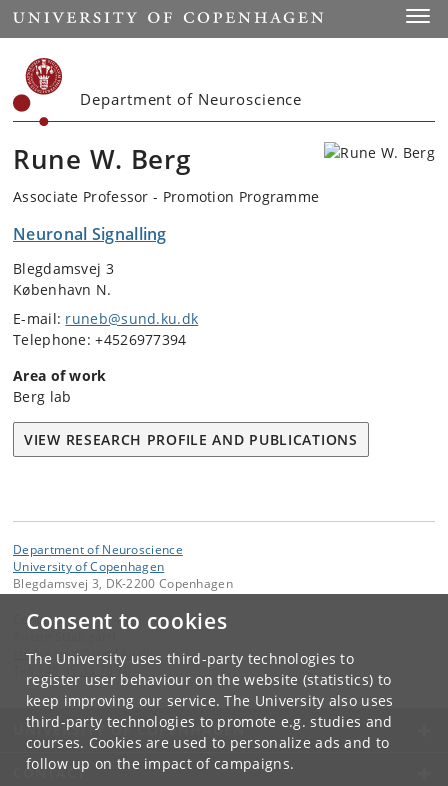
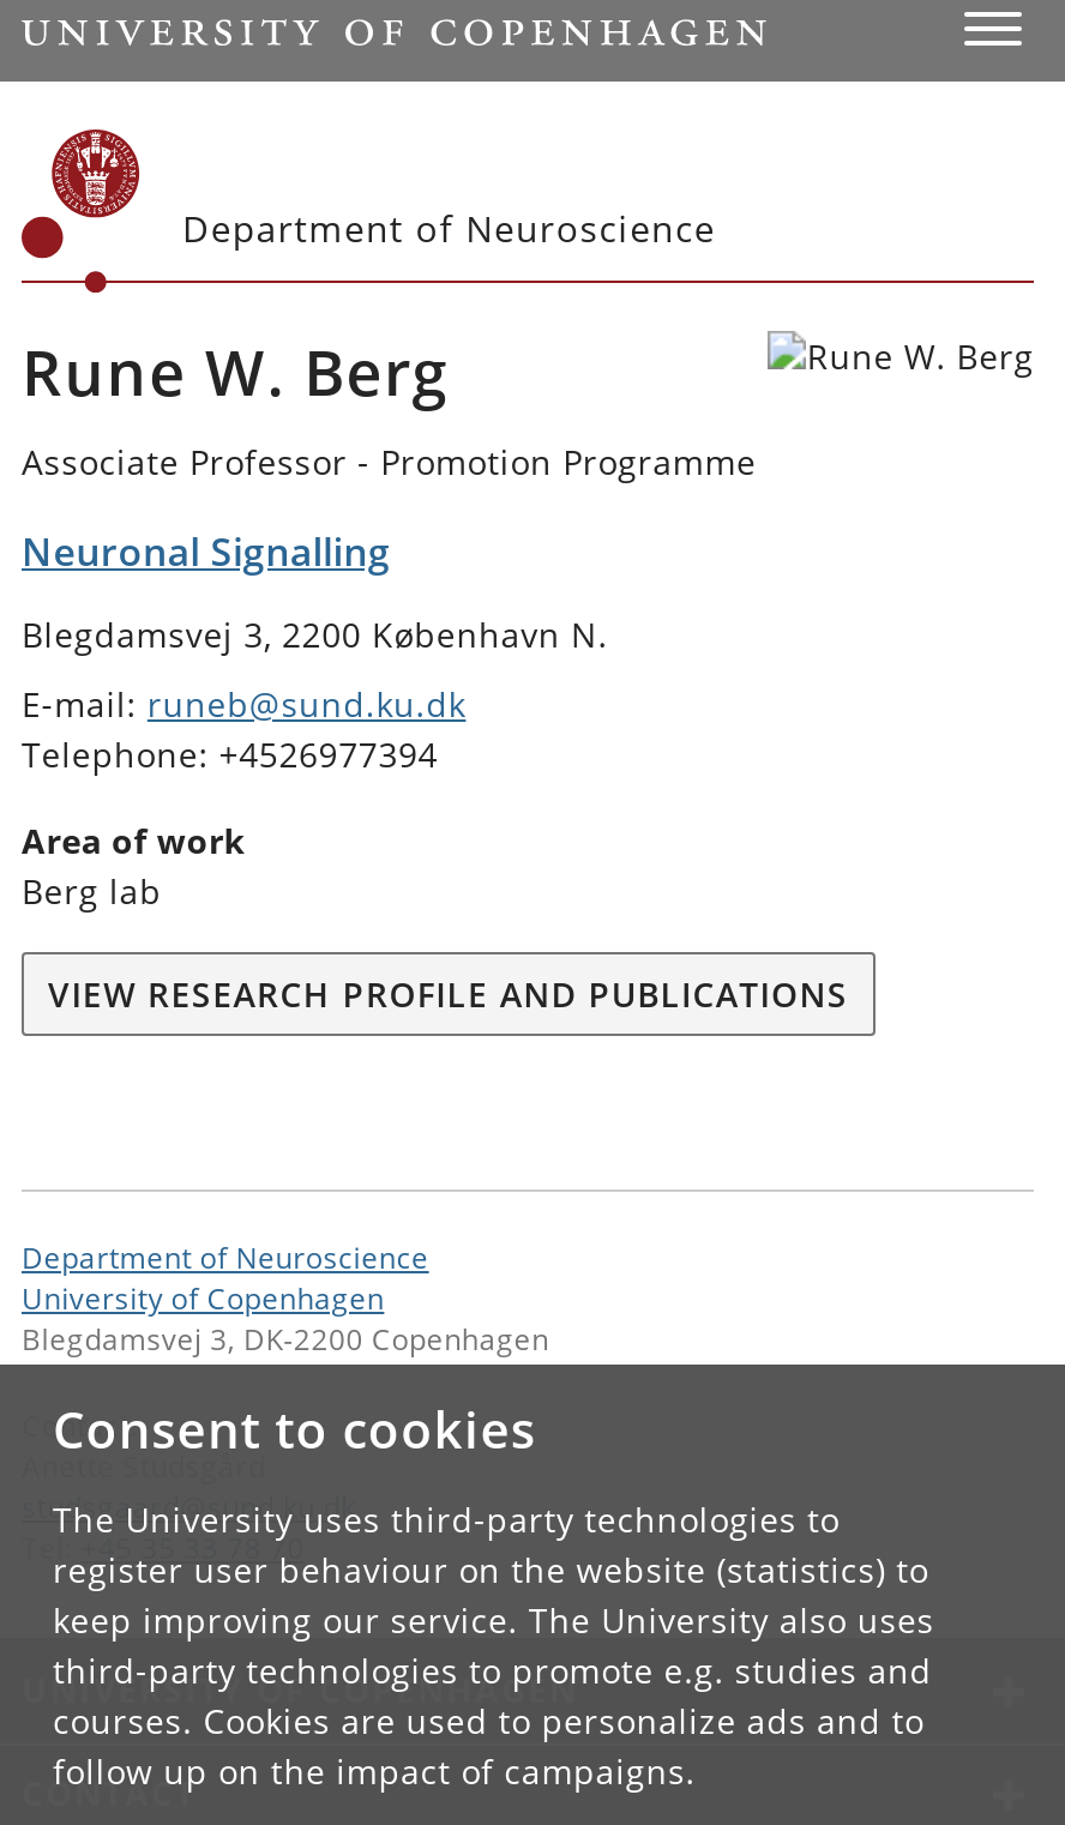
- Blegdamsvej 3
- København N.
+ Blegdamsvej 3, 2200 København N.
